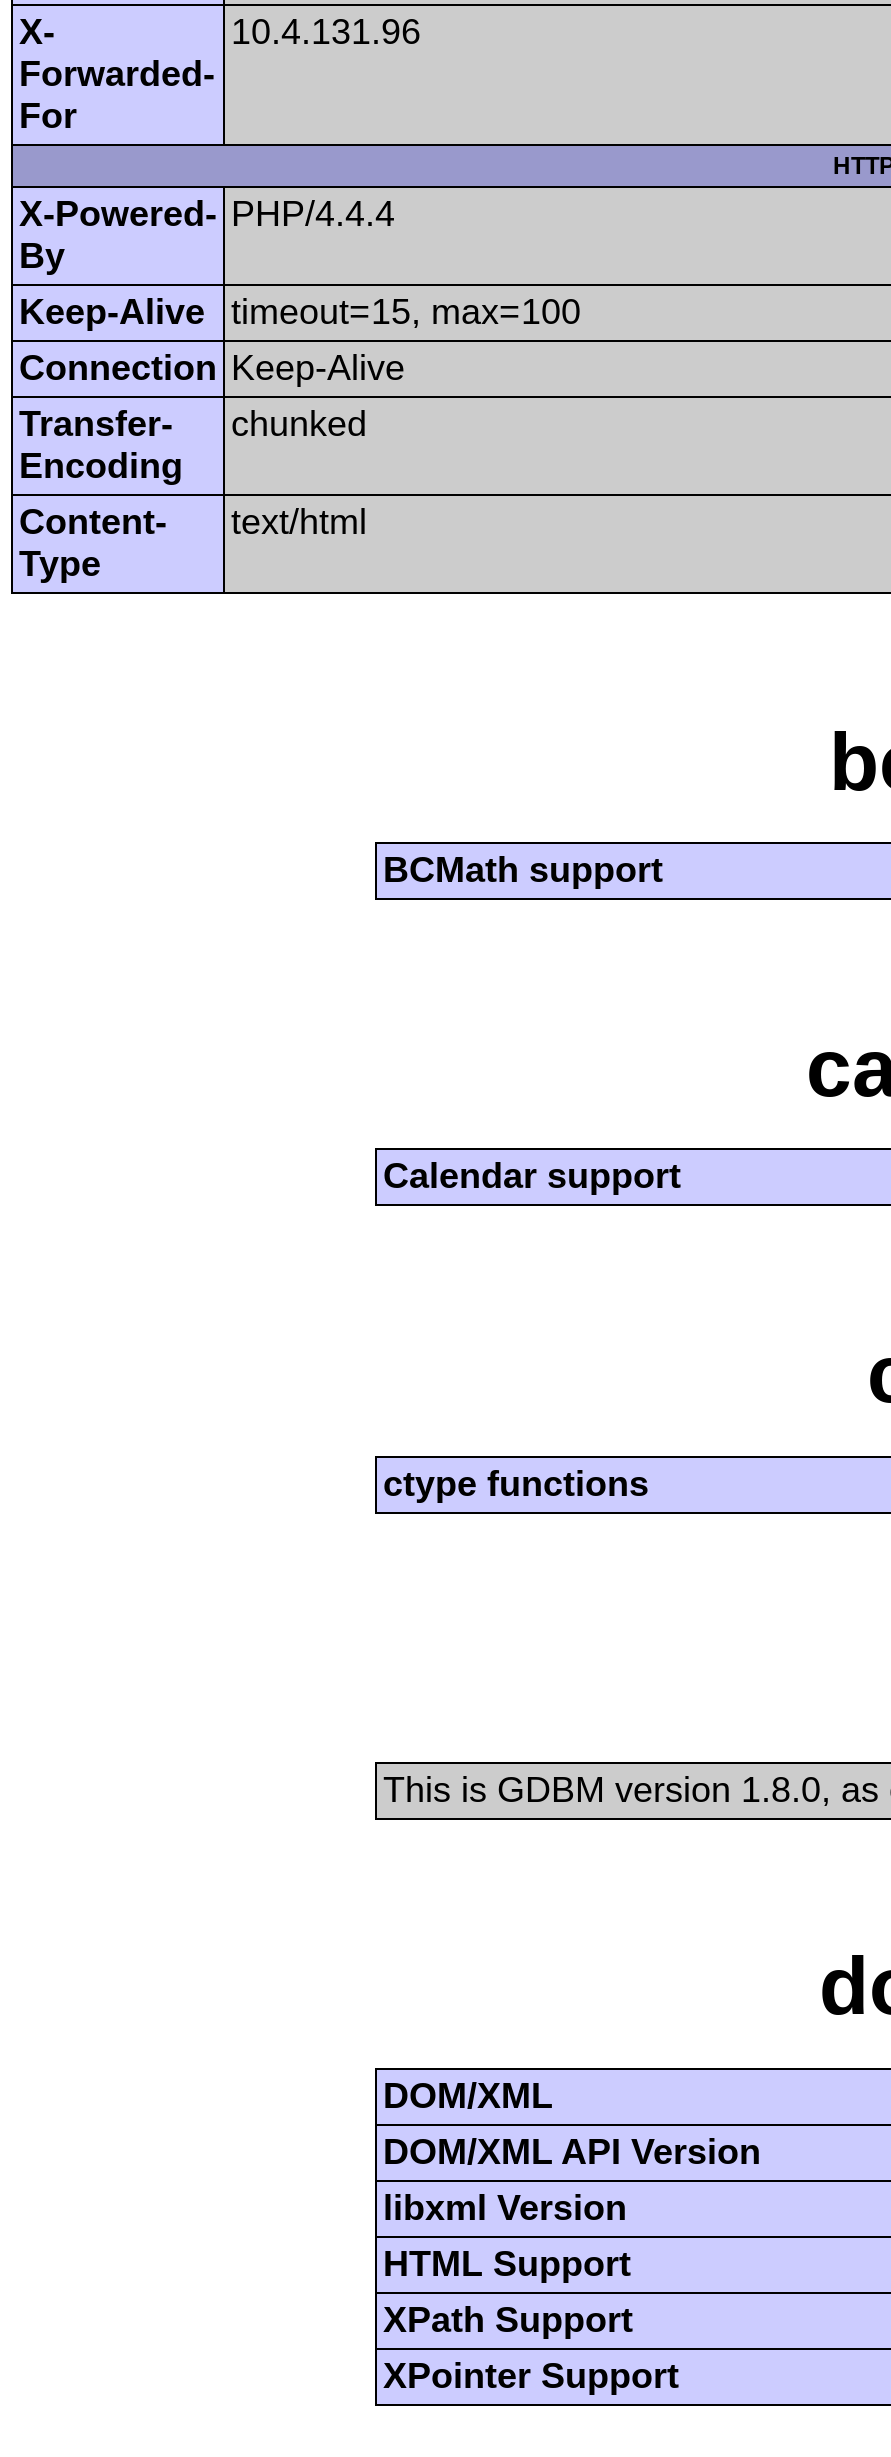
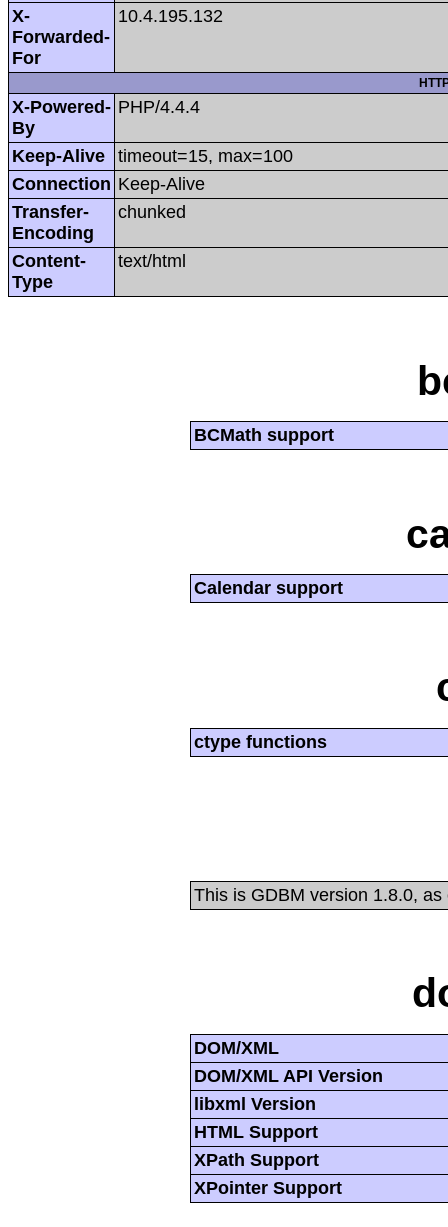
- 10.4.131.96
+ 10.4.195.132
